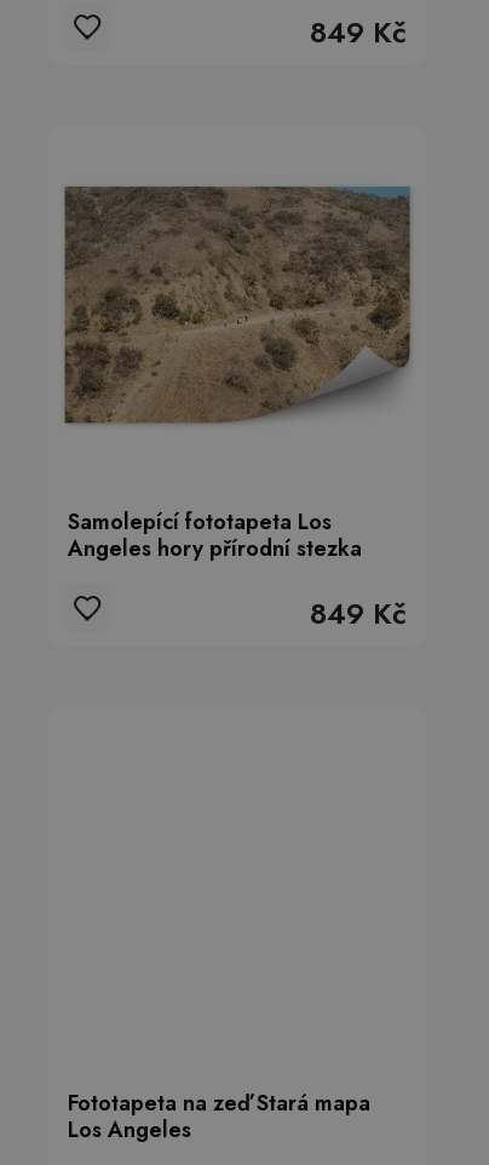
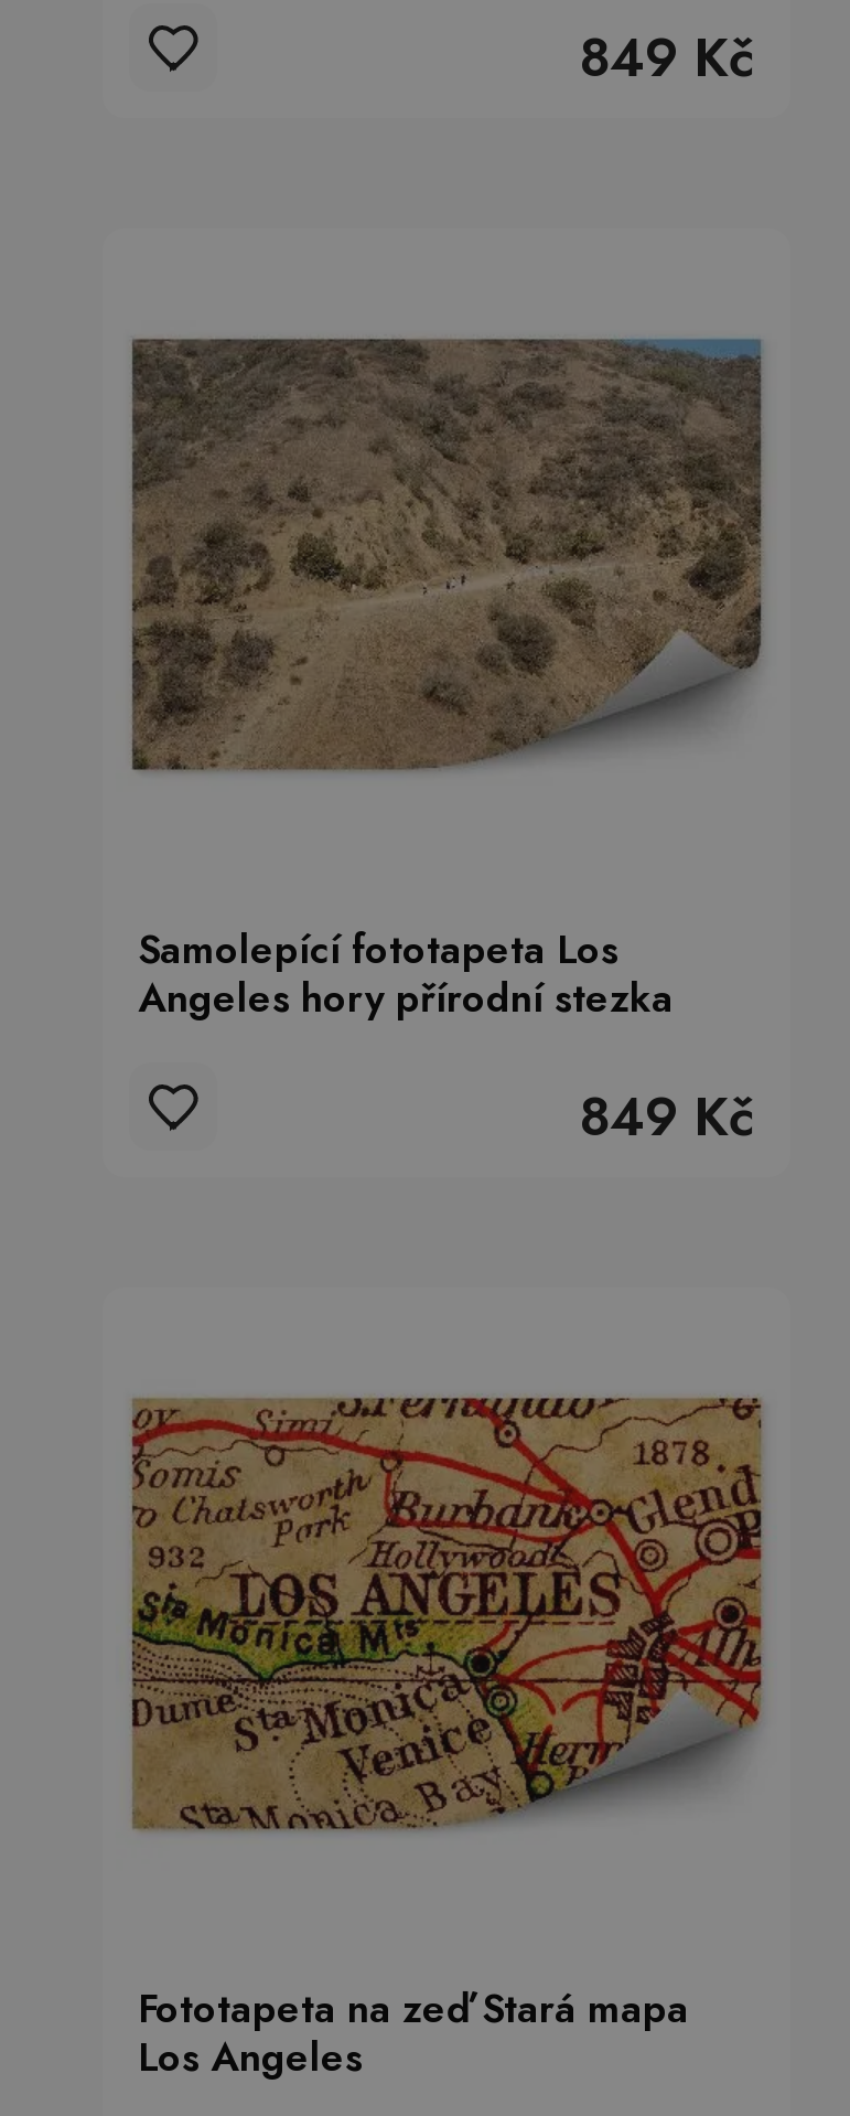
+ [image]
